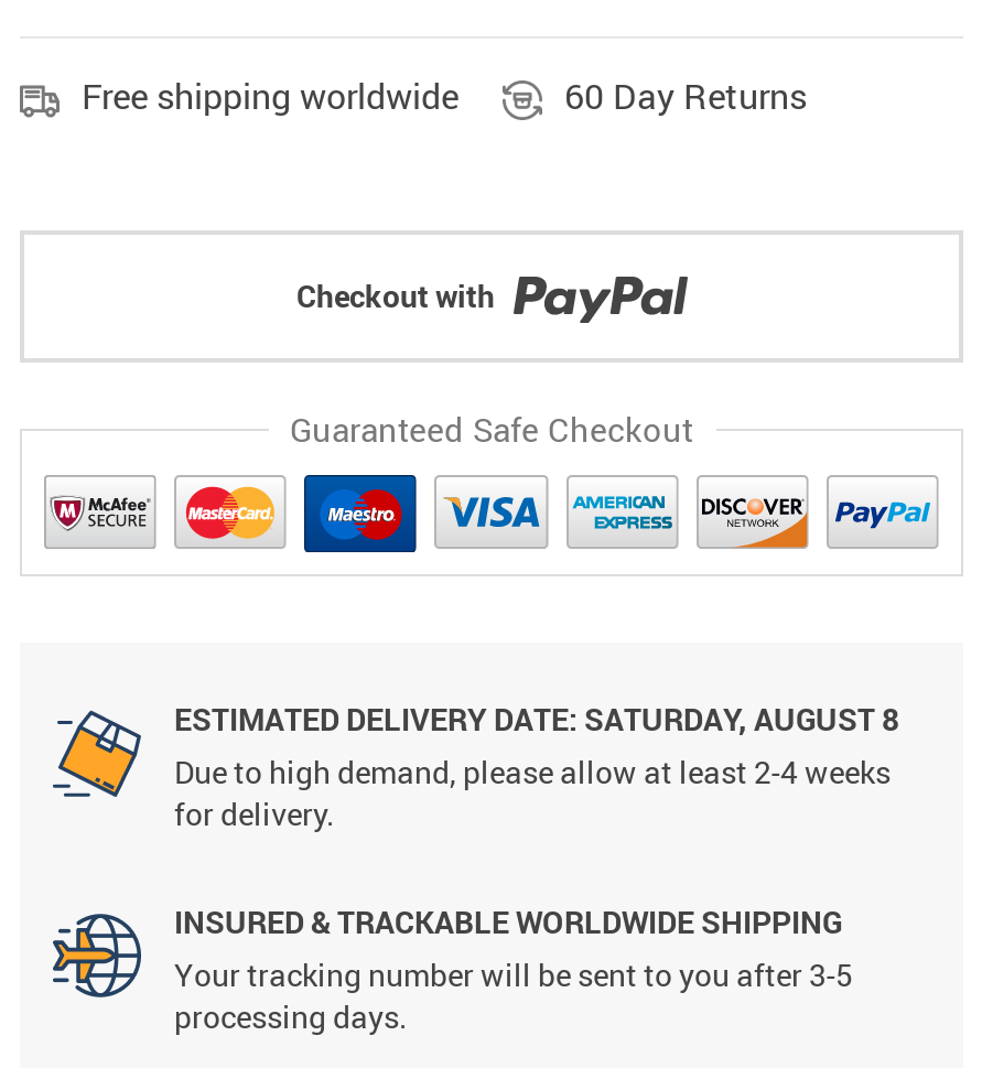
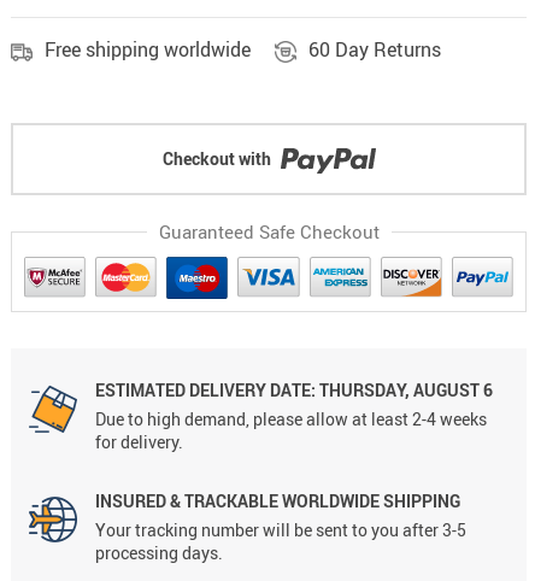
- ESTIMATED DELIVERY DATE: SATURDAY, AUGUST 8
+ ESTIMATED DELIVERY DATE: THURSDAY, AUGUST 6
